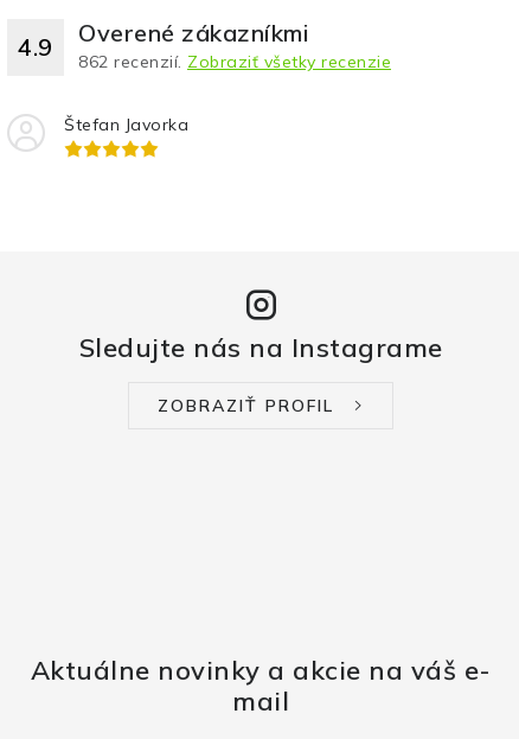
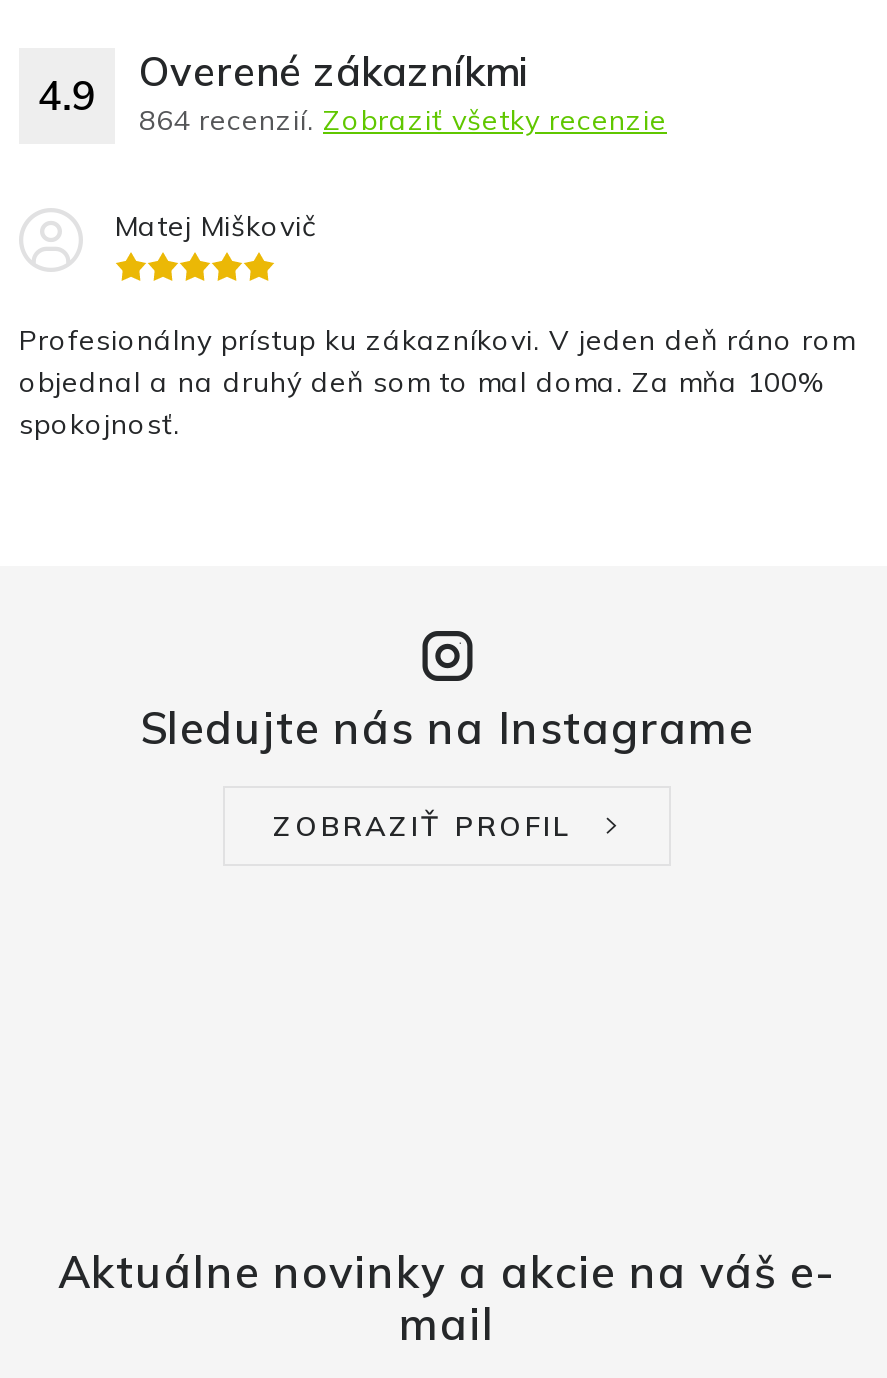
- 862 recenzií. Zobraziť všetky recenzie
- Štefan Javorka
+ 864 recenzií. Zobraziť všetky recenzie
+ Matej Miškovič
+ Profesionálny prístup ku zákazníkovi. V jeden deň ráno rom
+ objednal a na druhý deň som to mal doma. Za mňa 100%
+ spokojnosť.
